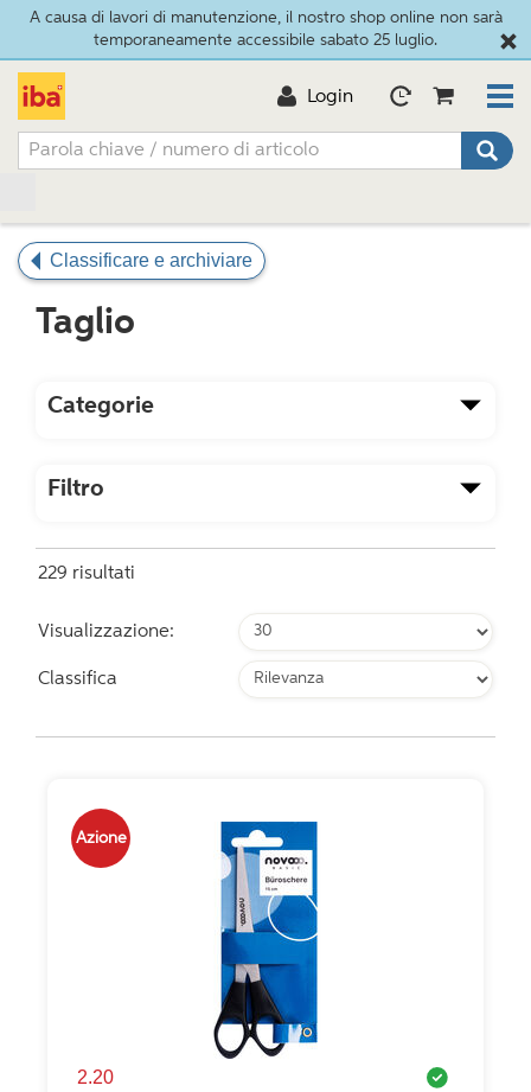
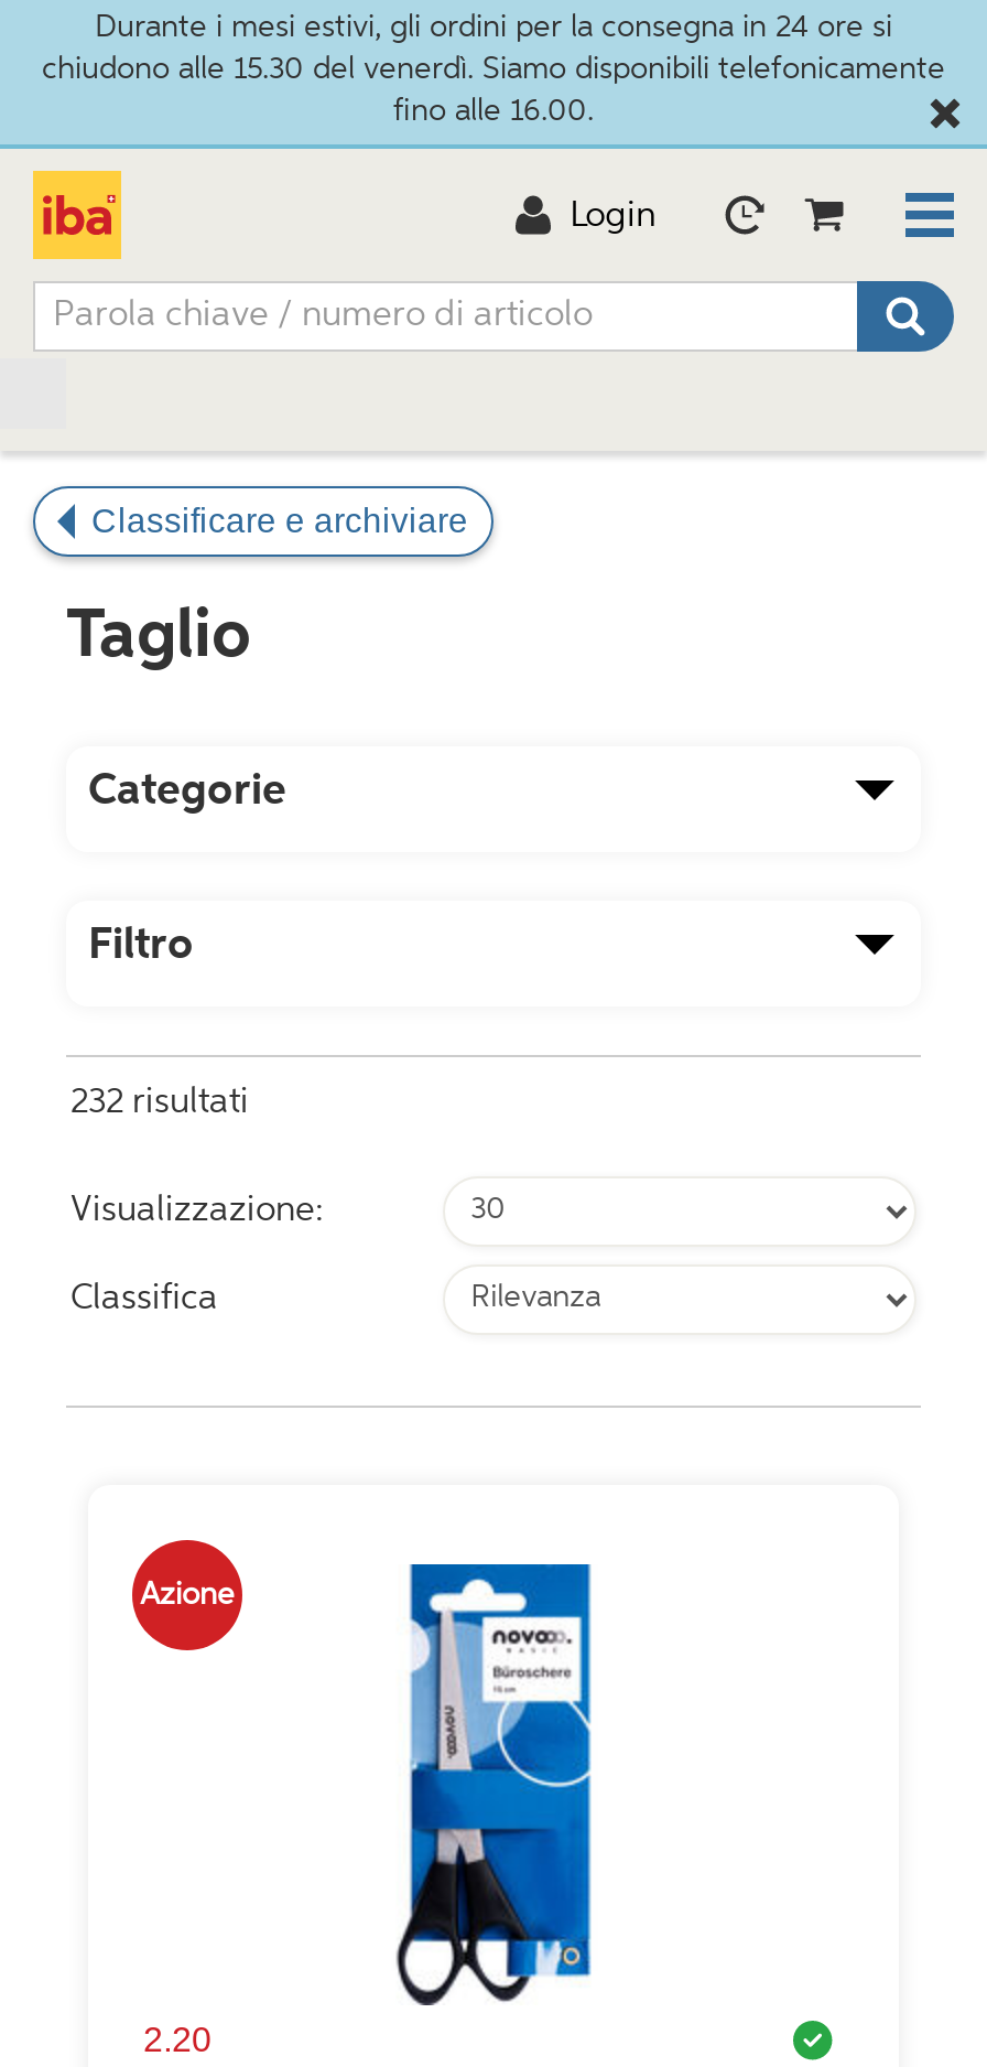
- A causa di lavori di manutenzione, il nostro shop online non sarà
- temporaneamente accessibile sabato 25 luglio.
+ Durante i mesi estivi, gli ordini per la consegna in 24 ore si
+ chiudono alle 15.30 del venerdì. Siamo disponibili telefonicamente
+ fino alle 16.00.

- 229 risultati
+ 232 risultati
